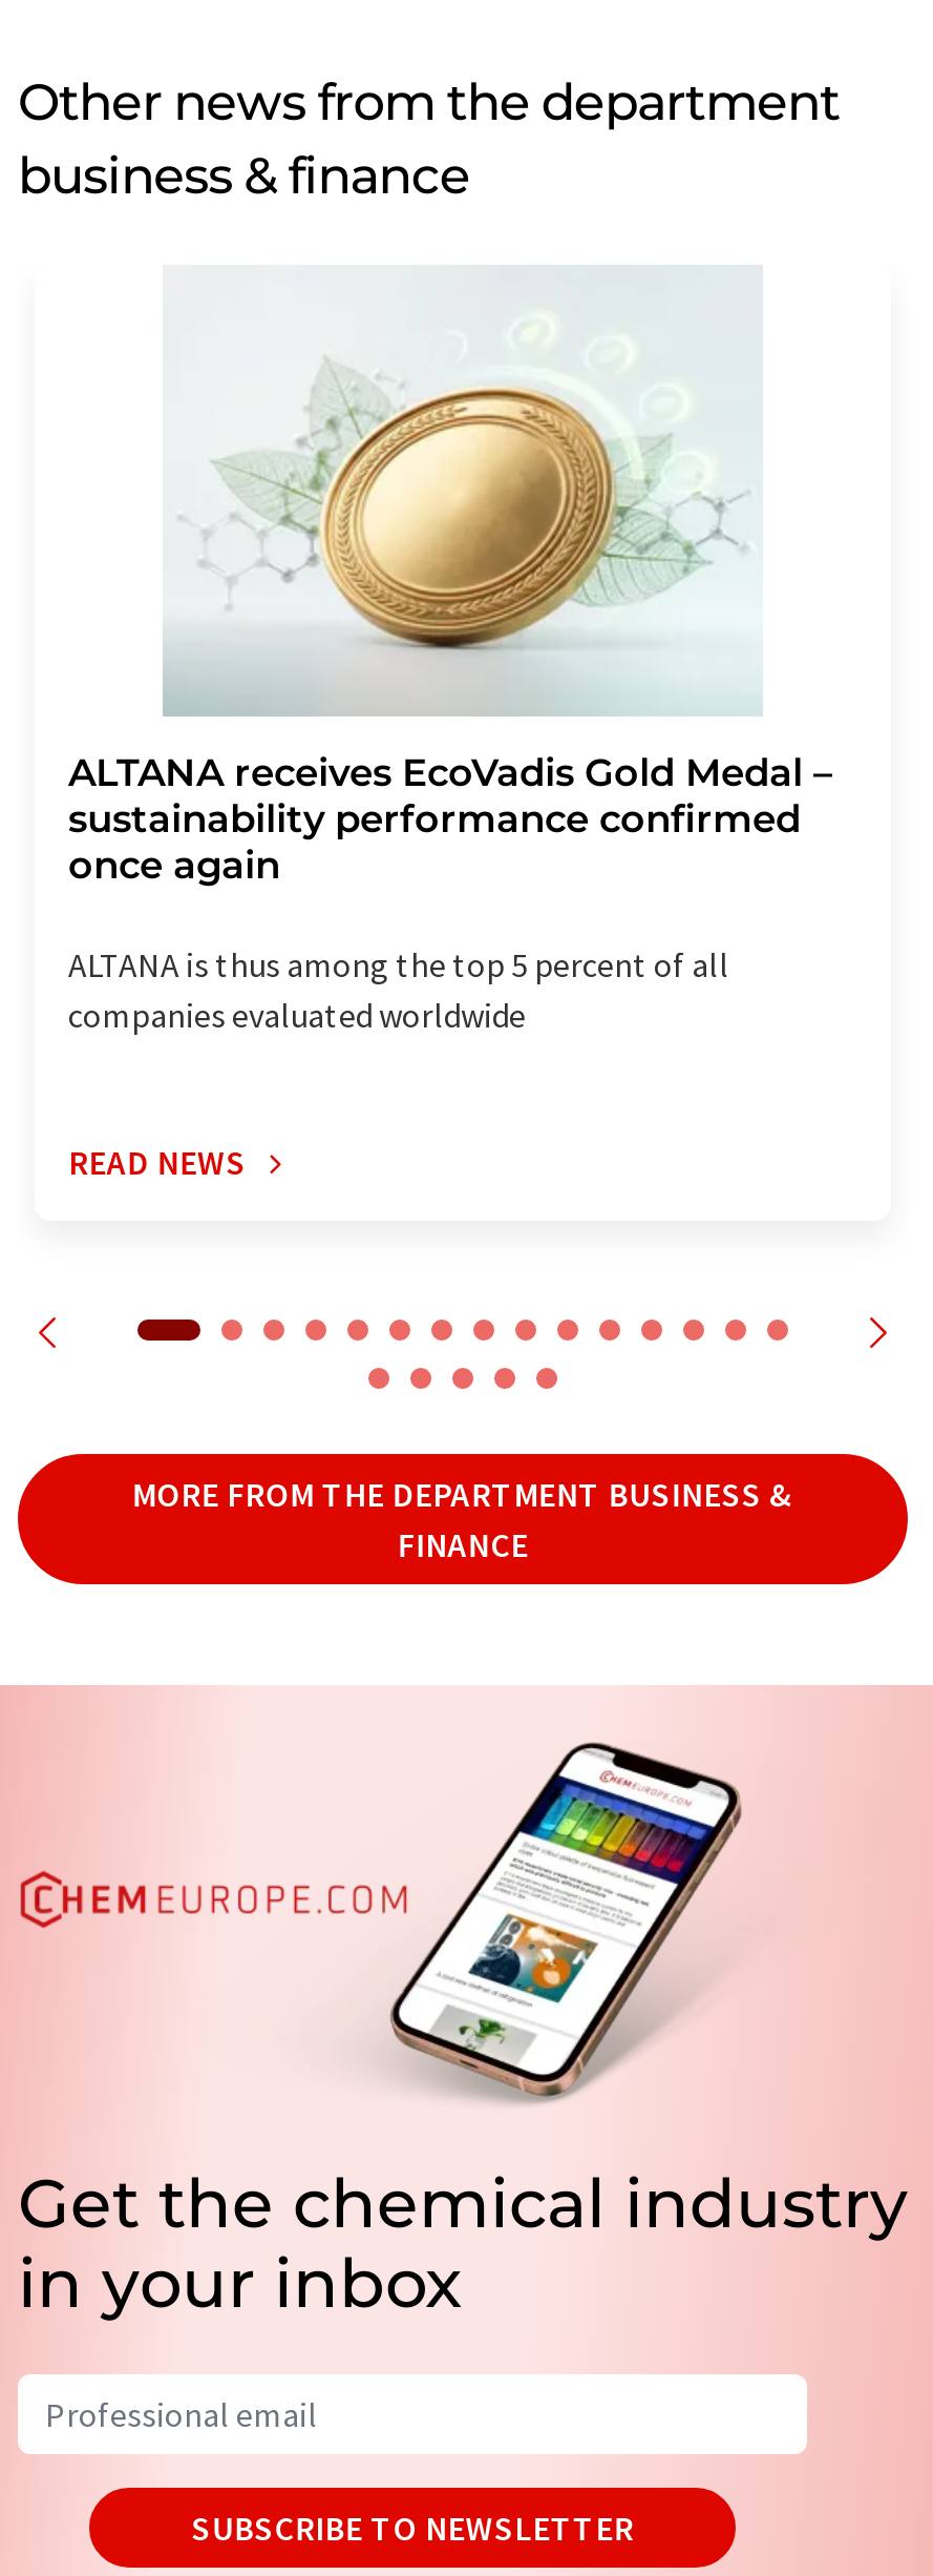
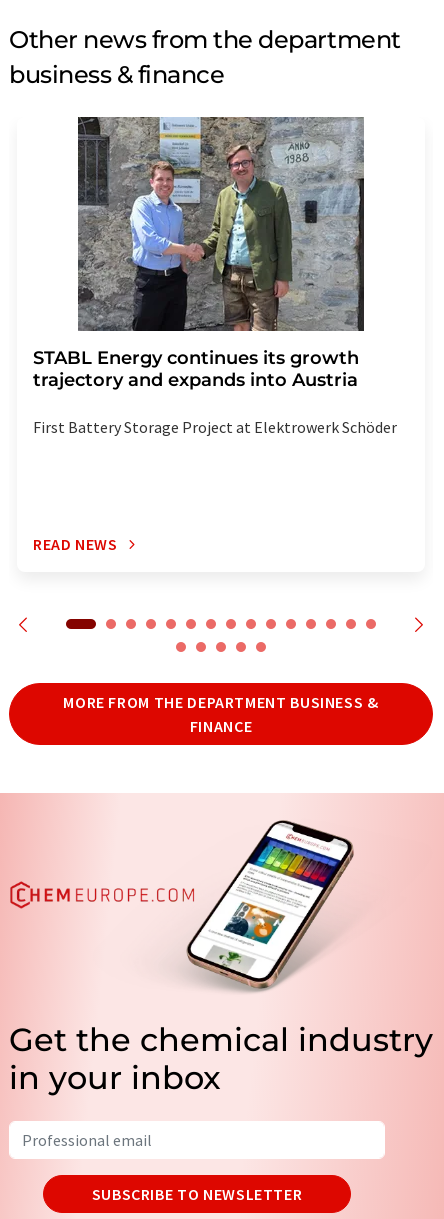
- [image]
- ALTANA receives EcoVadis Gold Medal –
- sustainability performance confirmed
- once again
+ [image]
+ STABL Energy continues its growth
+ trajectory and expands into Austria

- ALTANA is thus among the top 5 percent of all
- companies evaluated worldwide
+ First Battery Storage Project at Elektrowerk Schöder
